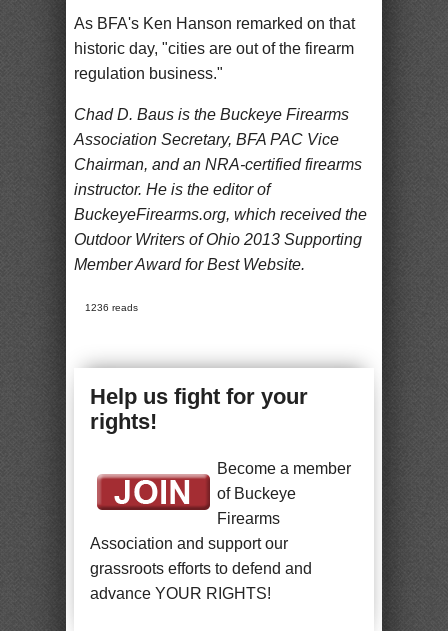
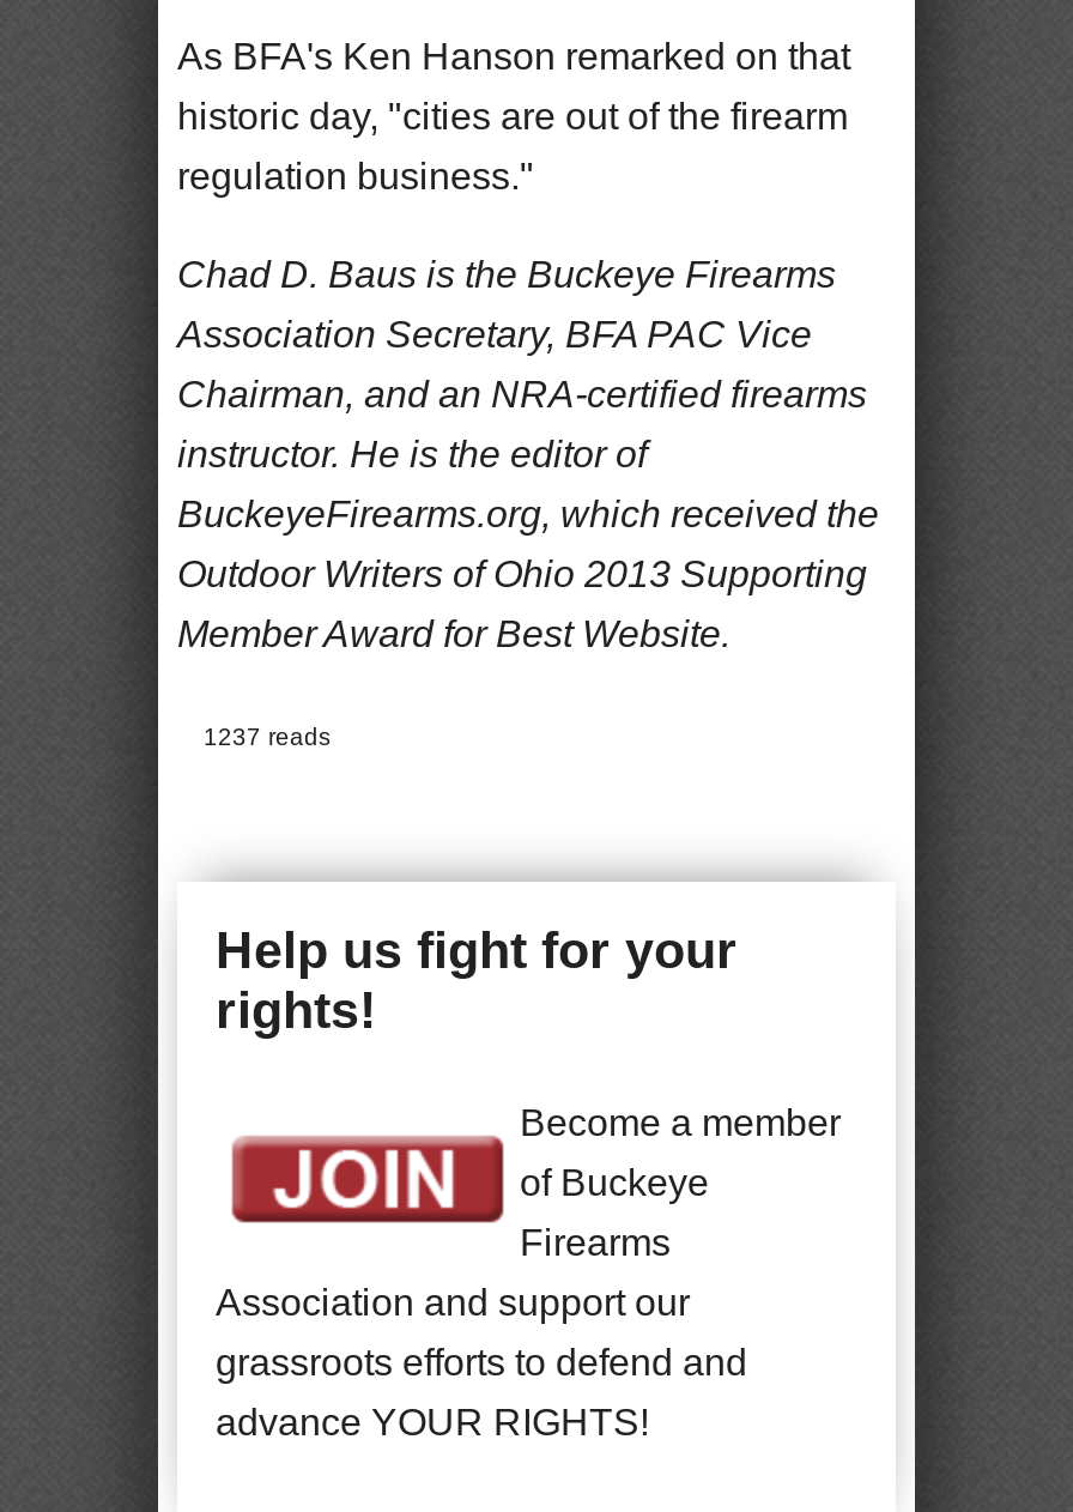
- 1236 reads
+ 1237 reads
